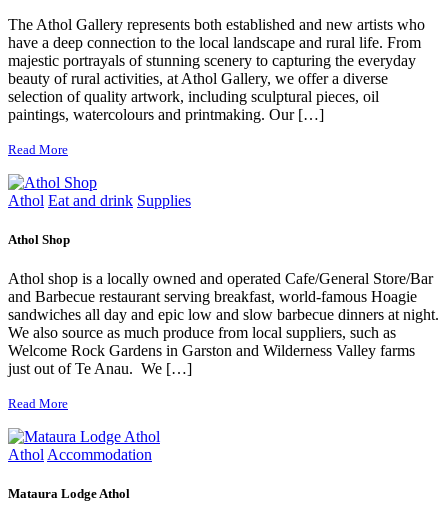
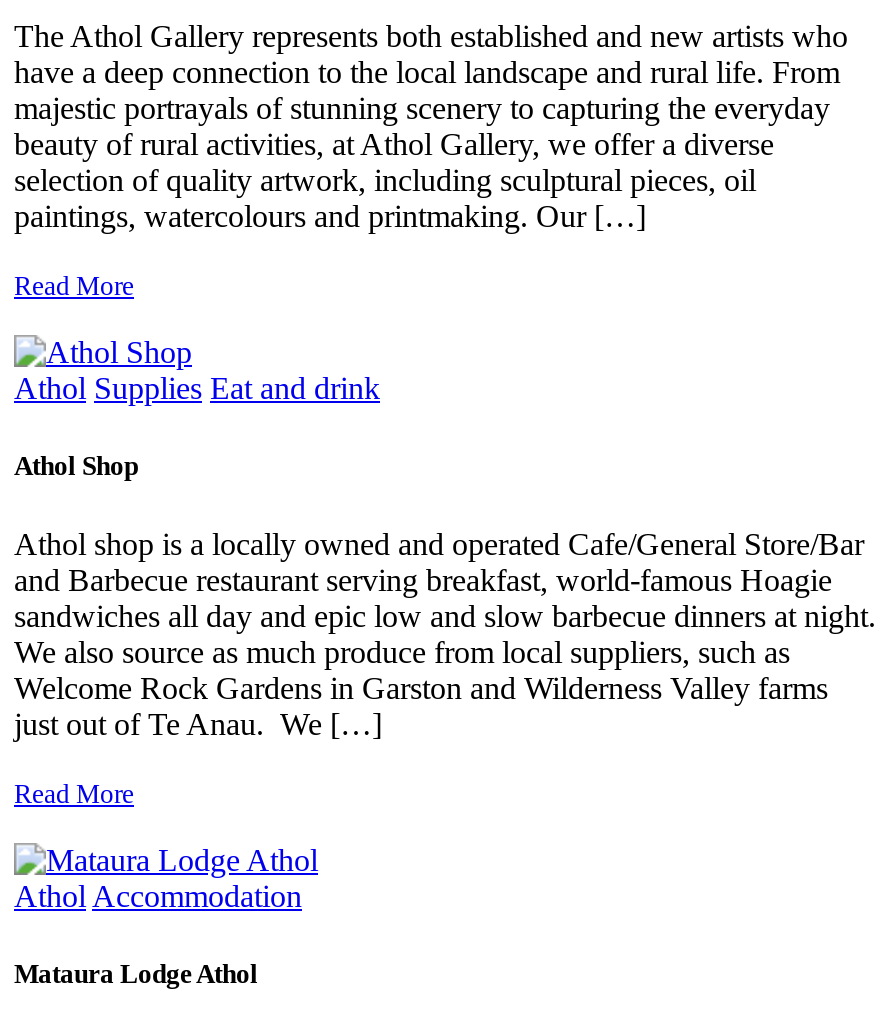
- Athol Eat and drink Supplies
+ Athol Supplies Eat and drink
